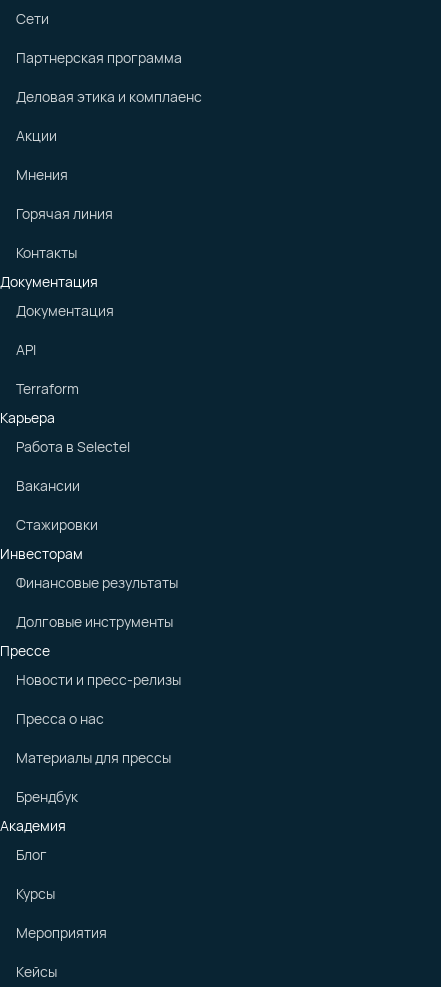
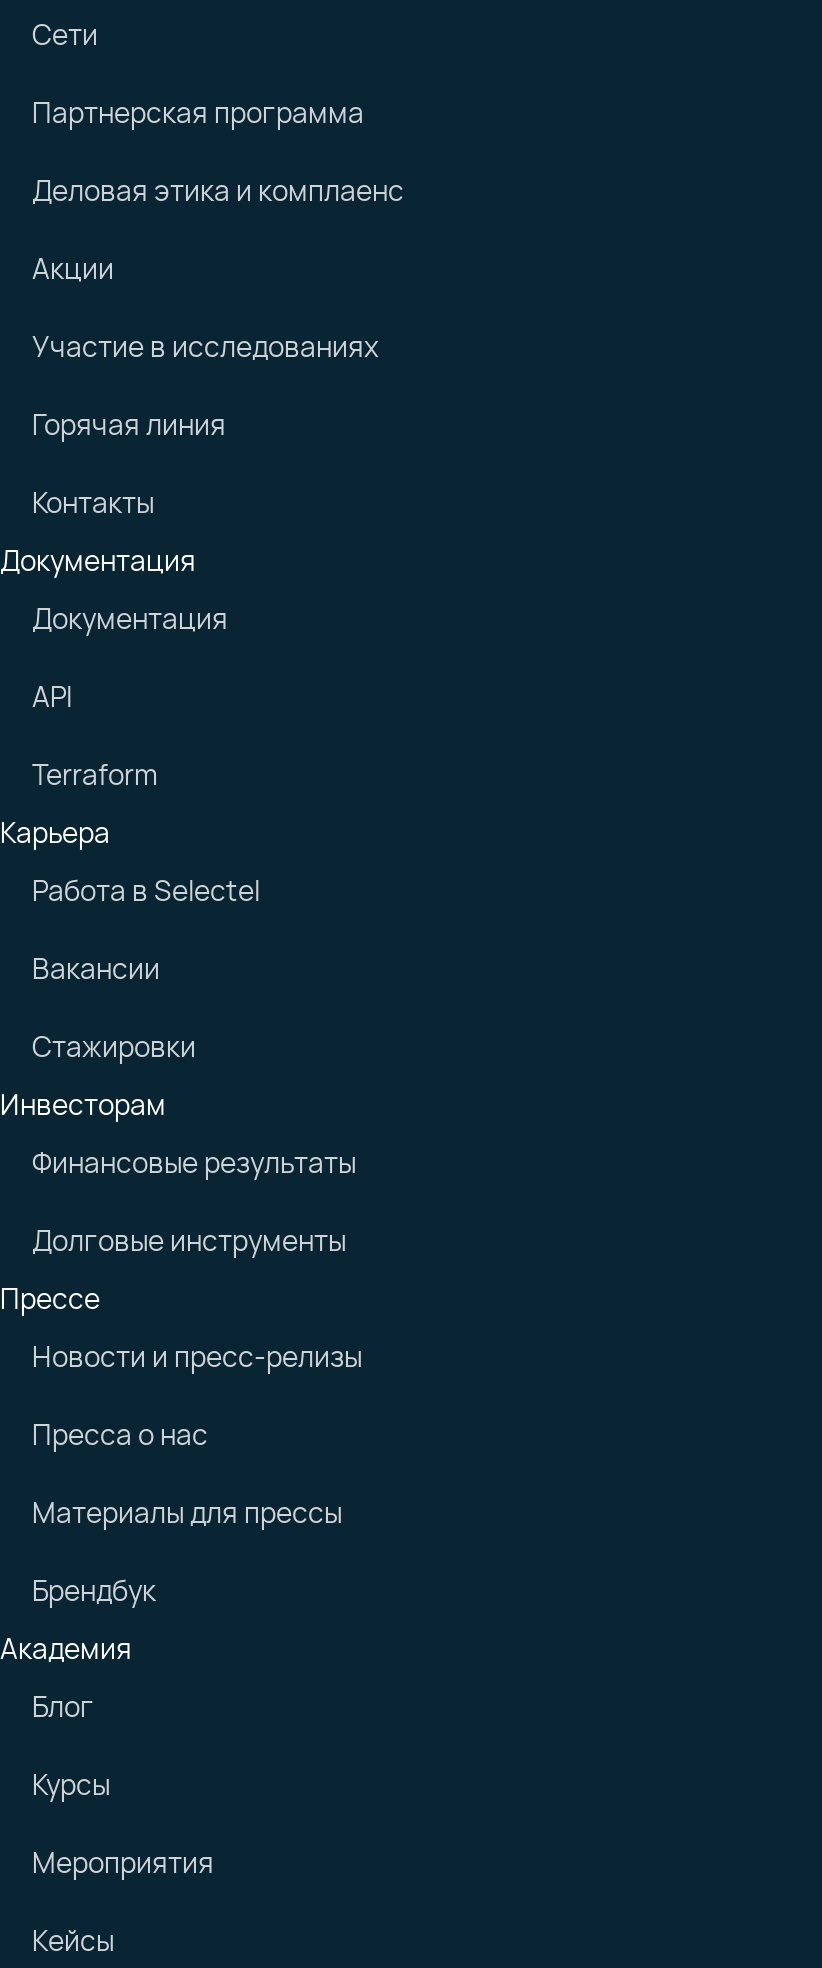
- Мнения
+ Участие в исследованиях
